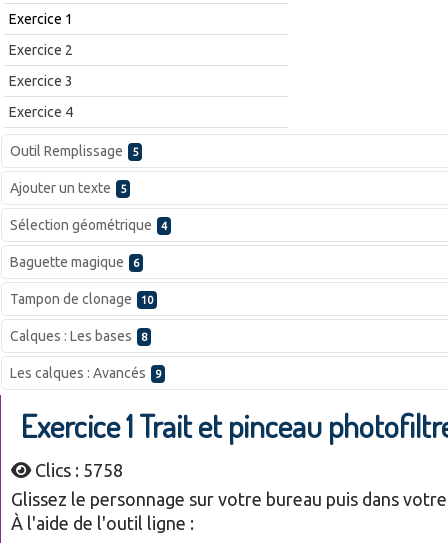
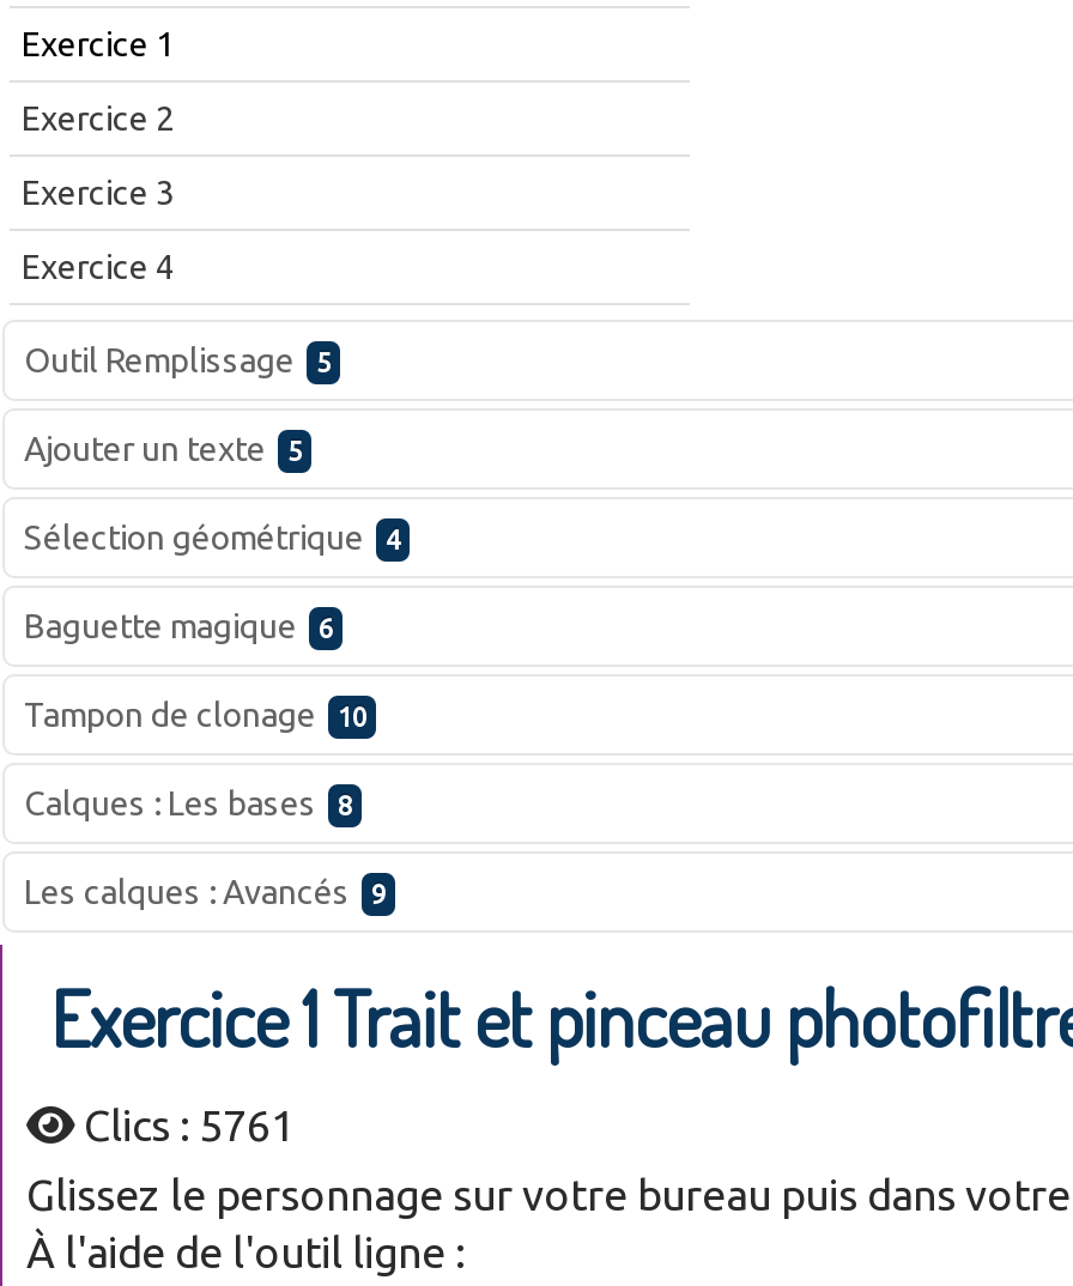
- Clics : 5758
+ Clics : 5761
